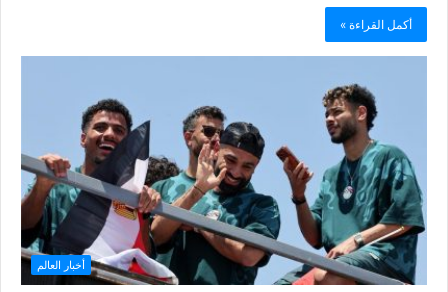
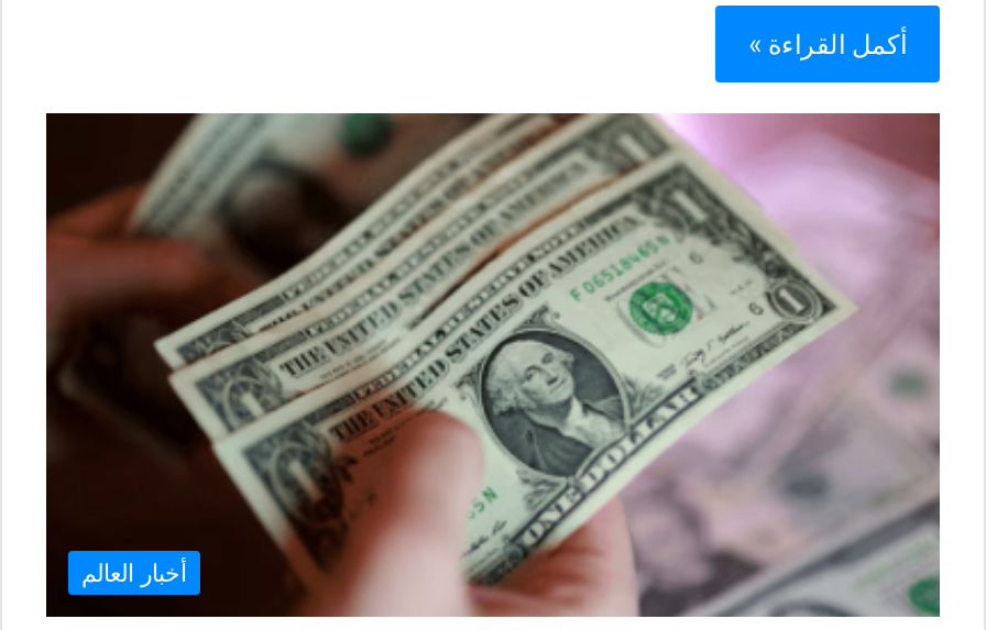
- [image]
+ [image]
